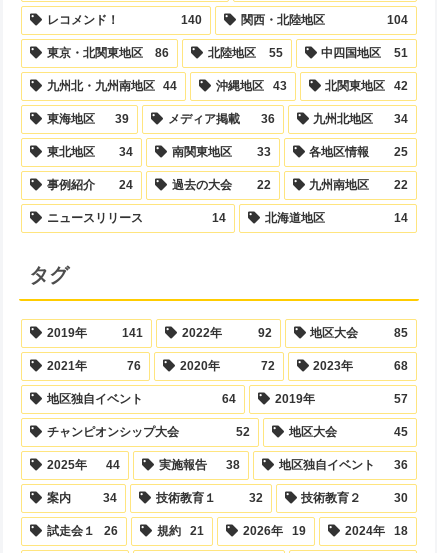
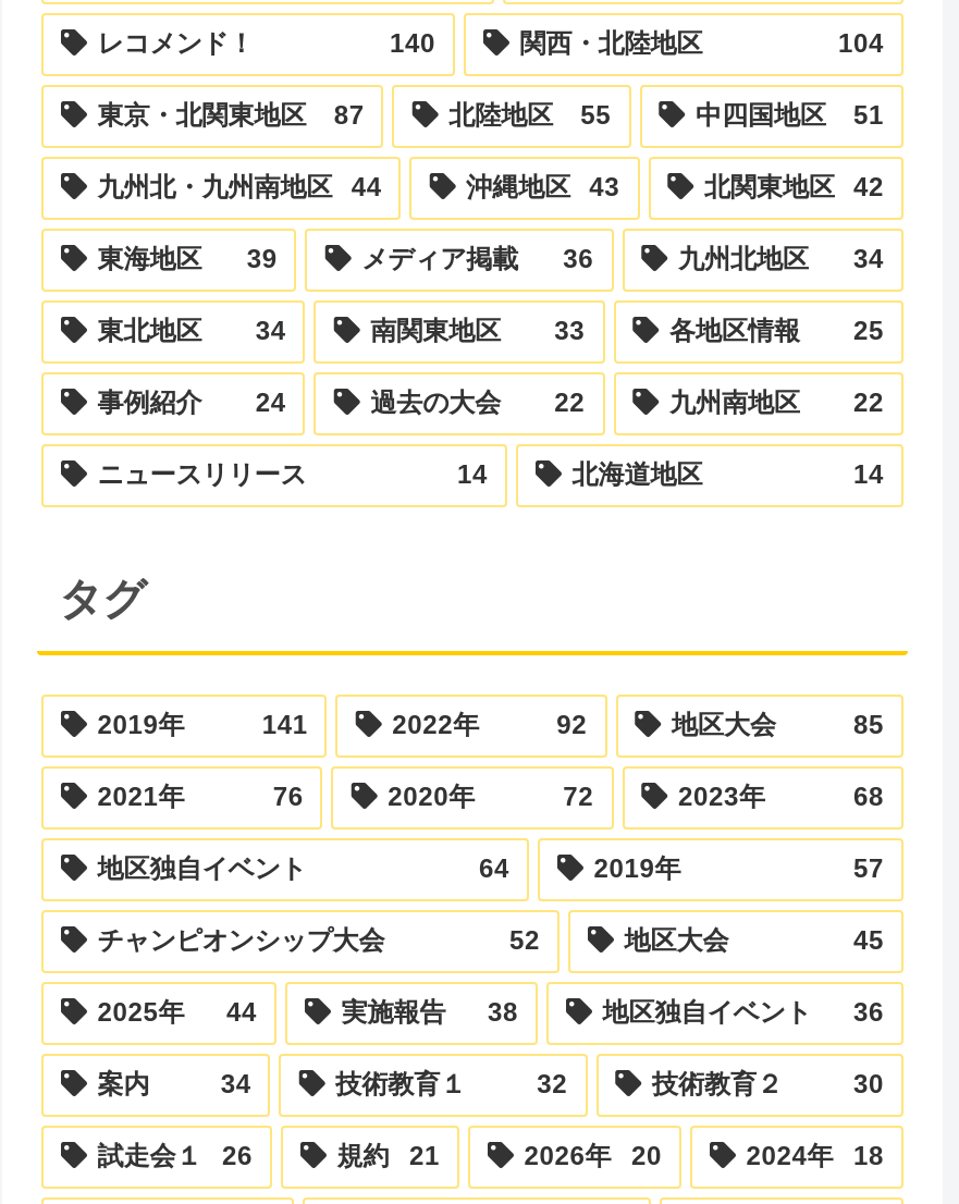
- 東京・北関東地区 86
+ 東京・北関東地区 87

- 2026年 19
+ 2026年 20
